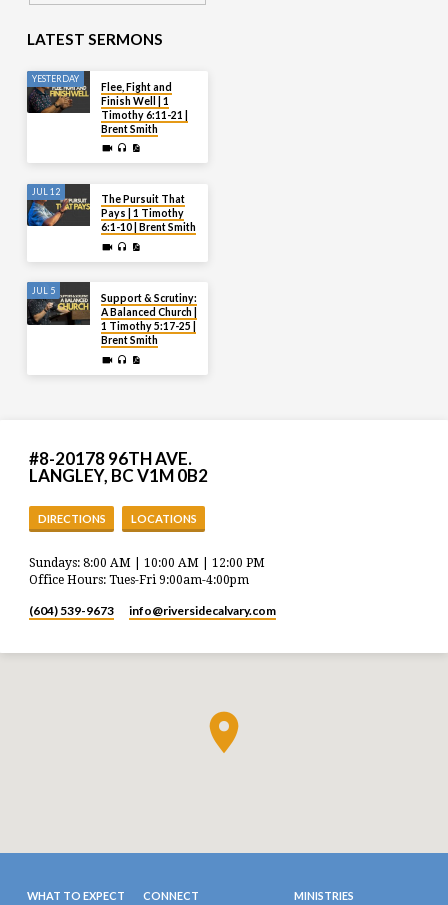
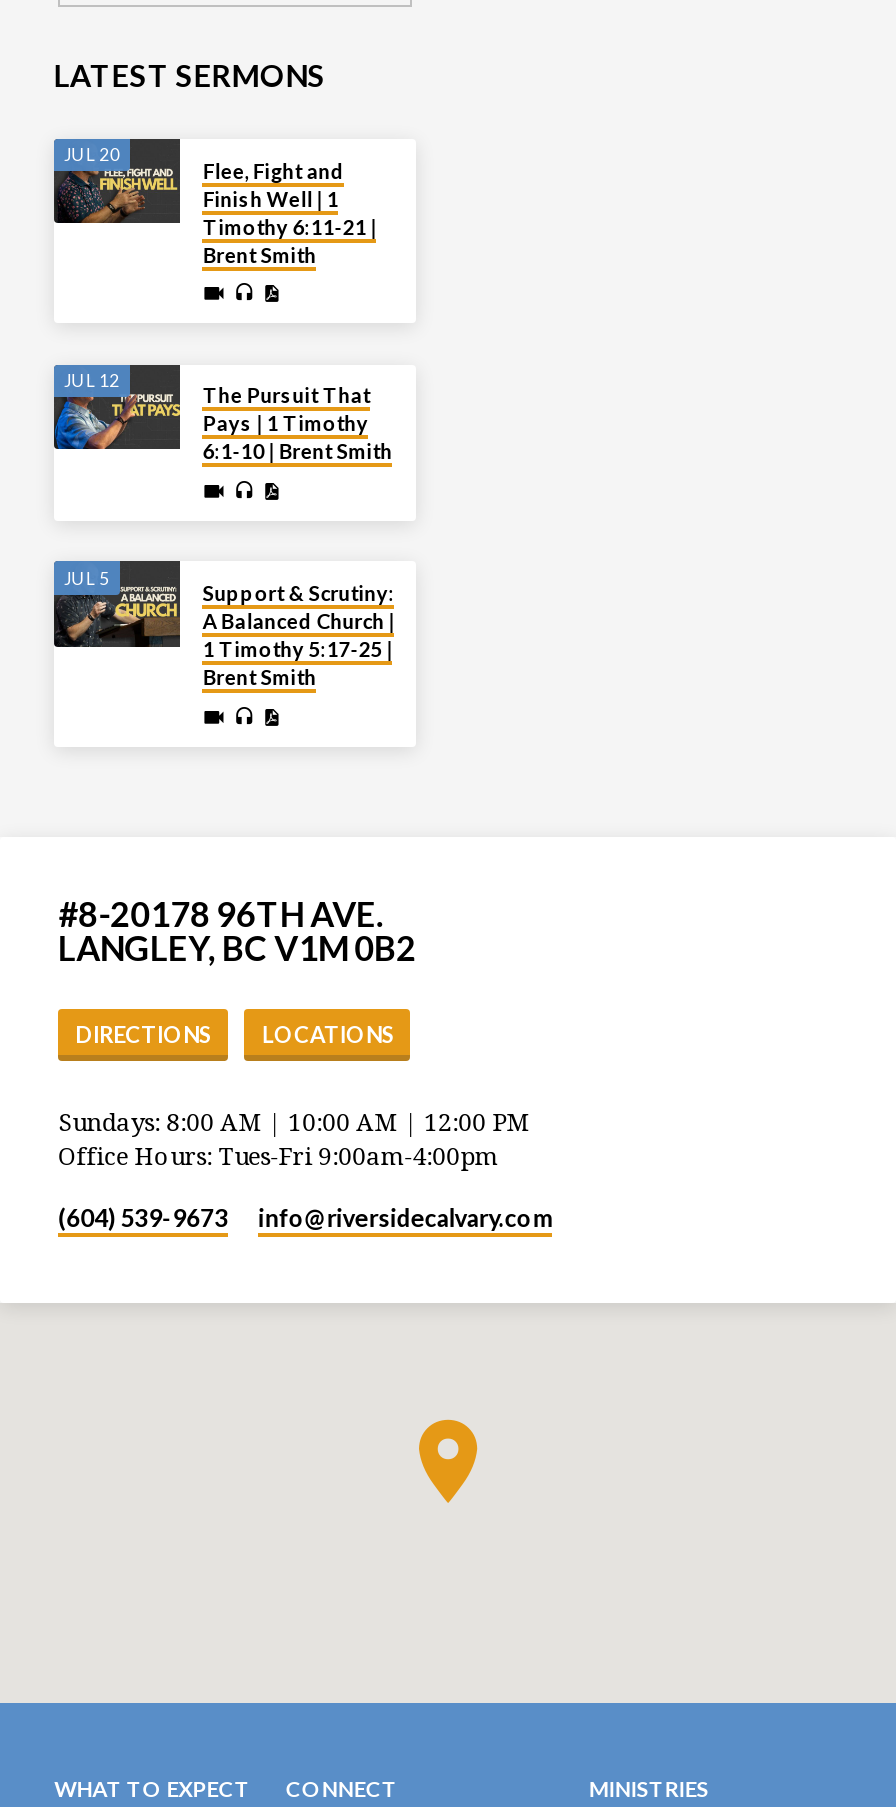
- YESTERDAY
+ JUL 20
